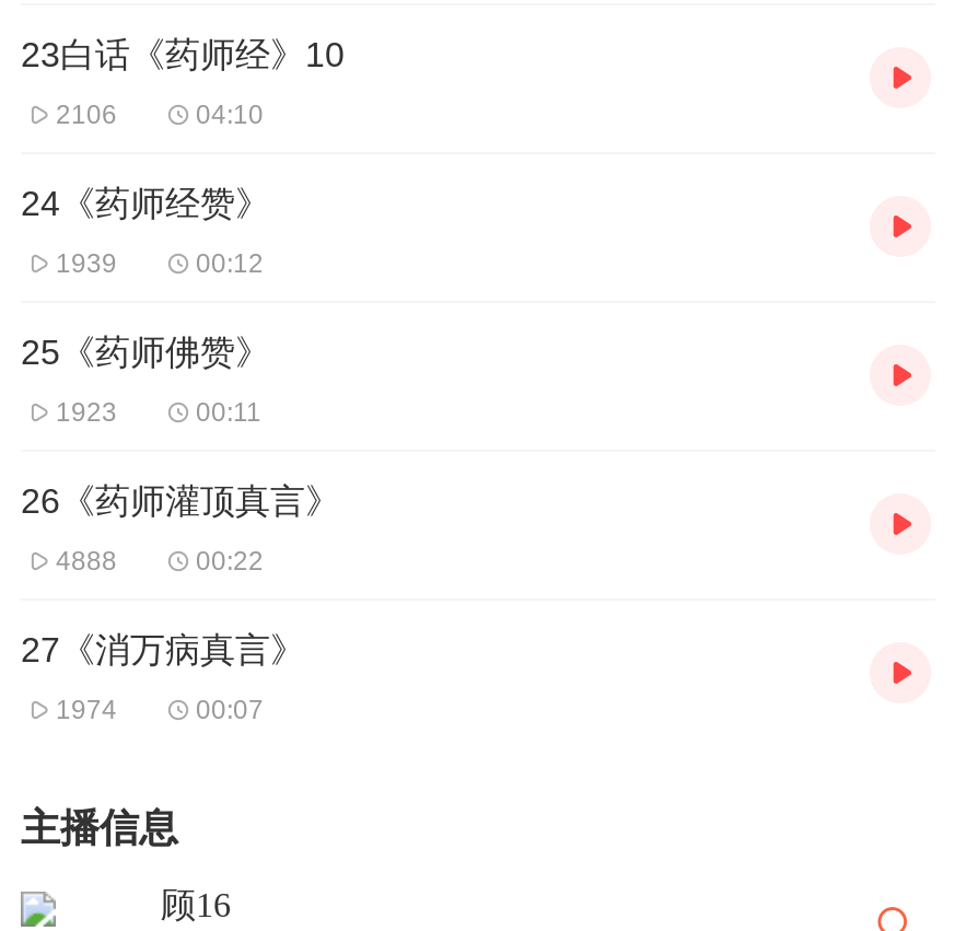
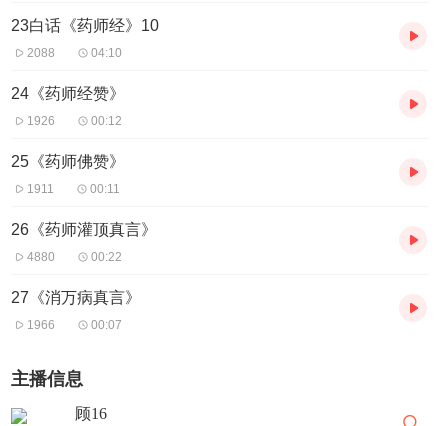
- 2106
+ 2088

- 1939
+ 1926

- 1923
+ 1911

- 4888
+ 4880

- 1974
+ 1966
